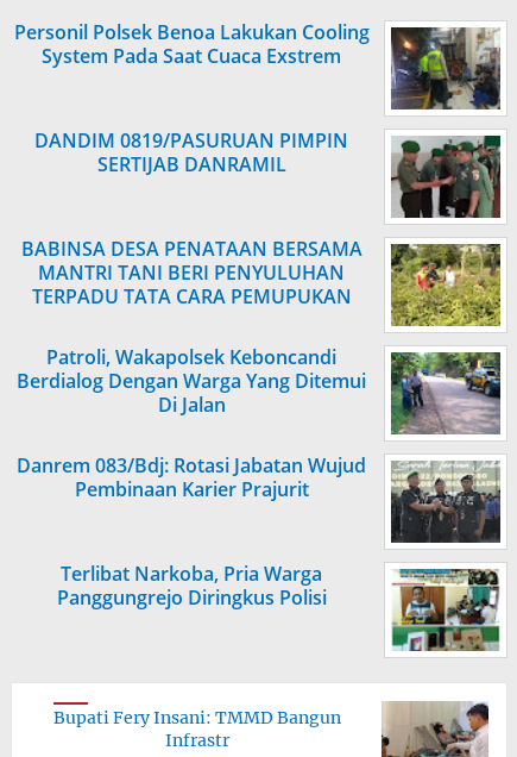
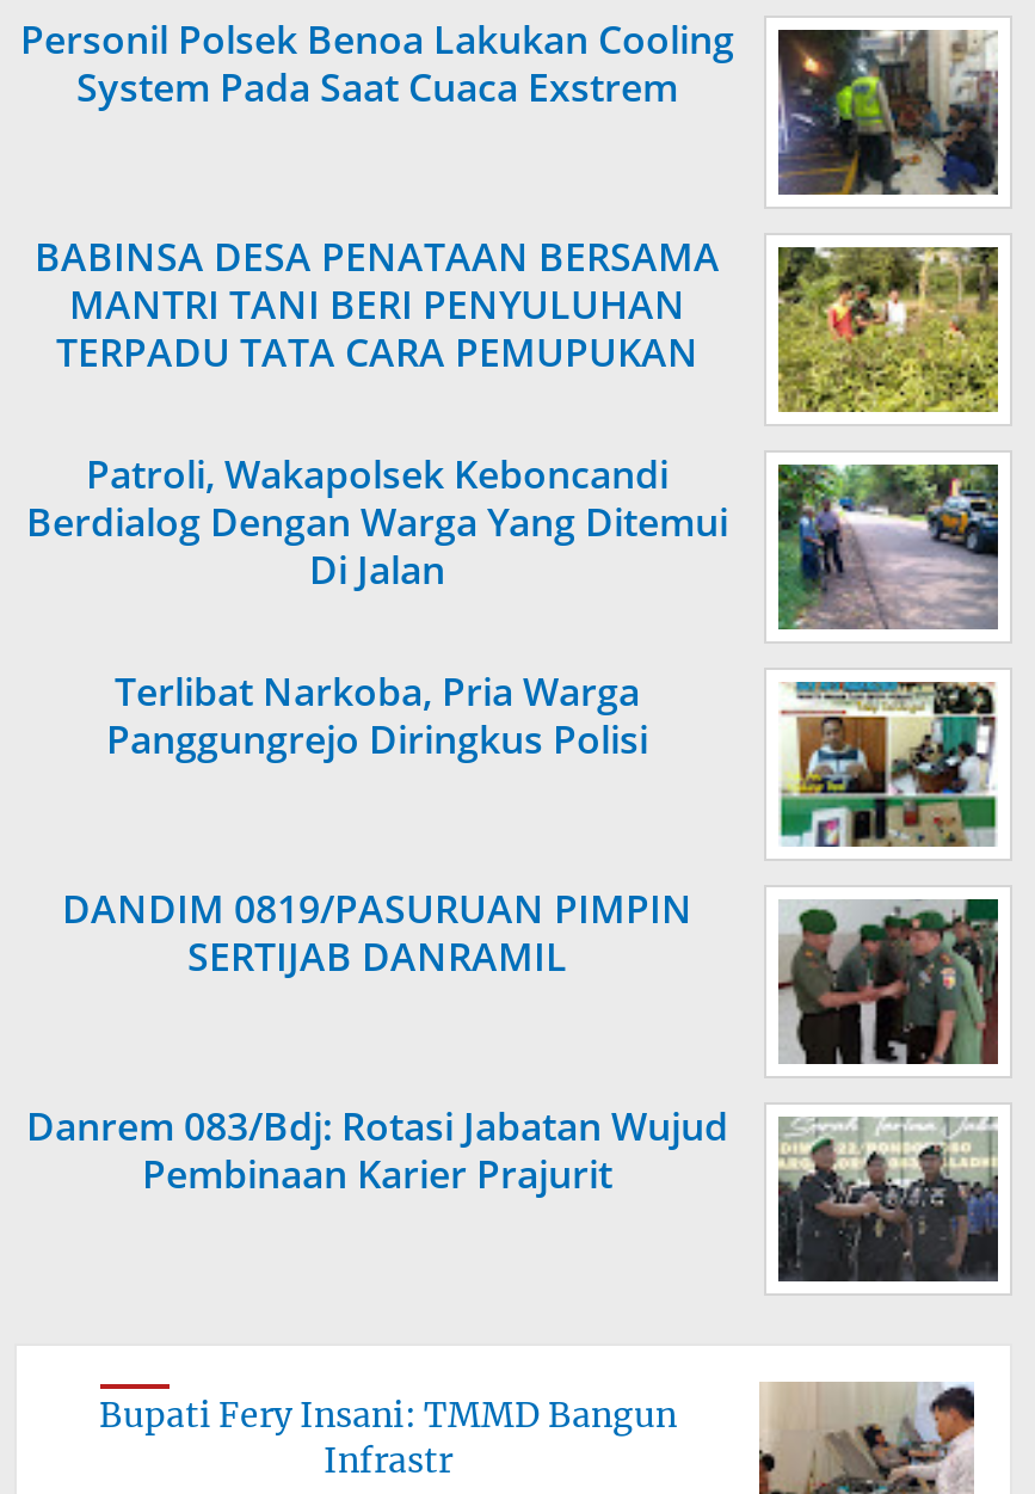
moved down: [image] | DANDIM 0819/PASURUAN PIMPIN | SERTIJAB DANRAMIL

moved up: [image] | BABINSA DESA PENATAAN BERSAMA | MANTRI TANI BERI PENYULUHAN | TERPADU TATA CARA PEMUPUKAN | Patroli, Wakapolsek Keboncandi | Berdialog Dengan Warga Yang Ditemui | Di Jalan

moved down: [image] | Danrem 083/Bdj: Rotasi Jabatan Wujud | Pembinaan Karier Prajurit

moved up: Terlibat Narkoba, Pria Warga | Panggungrejo Diringkus Polisi
